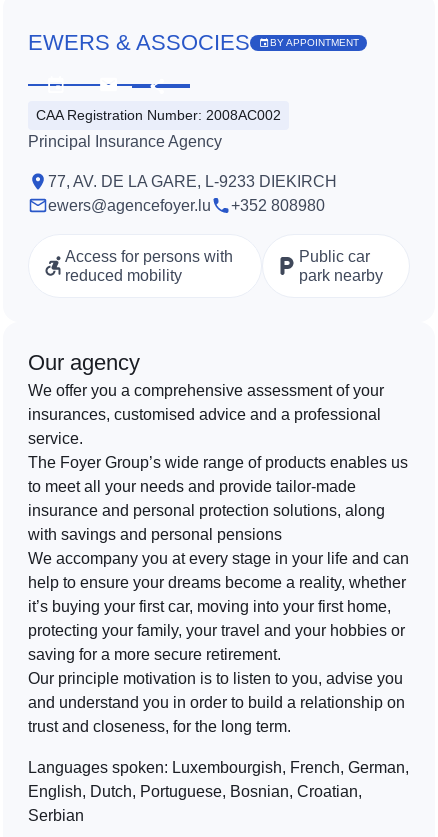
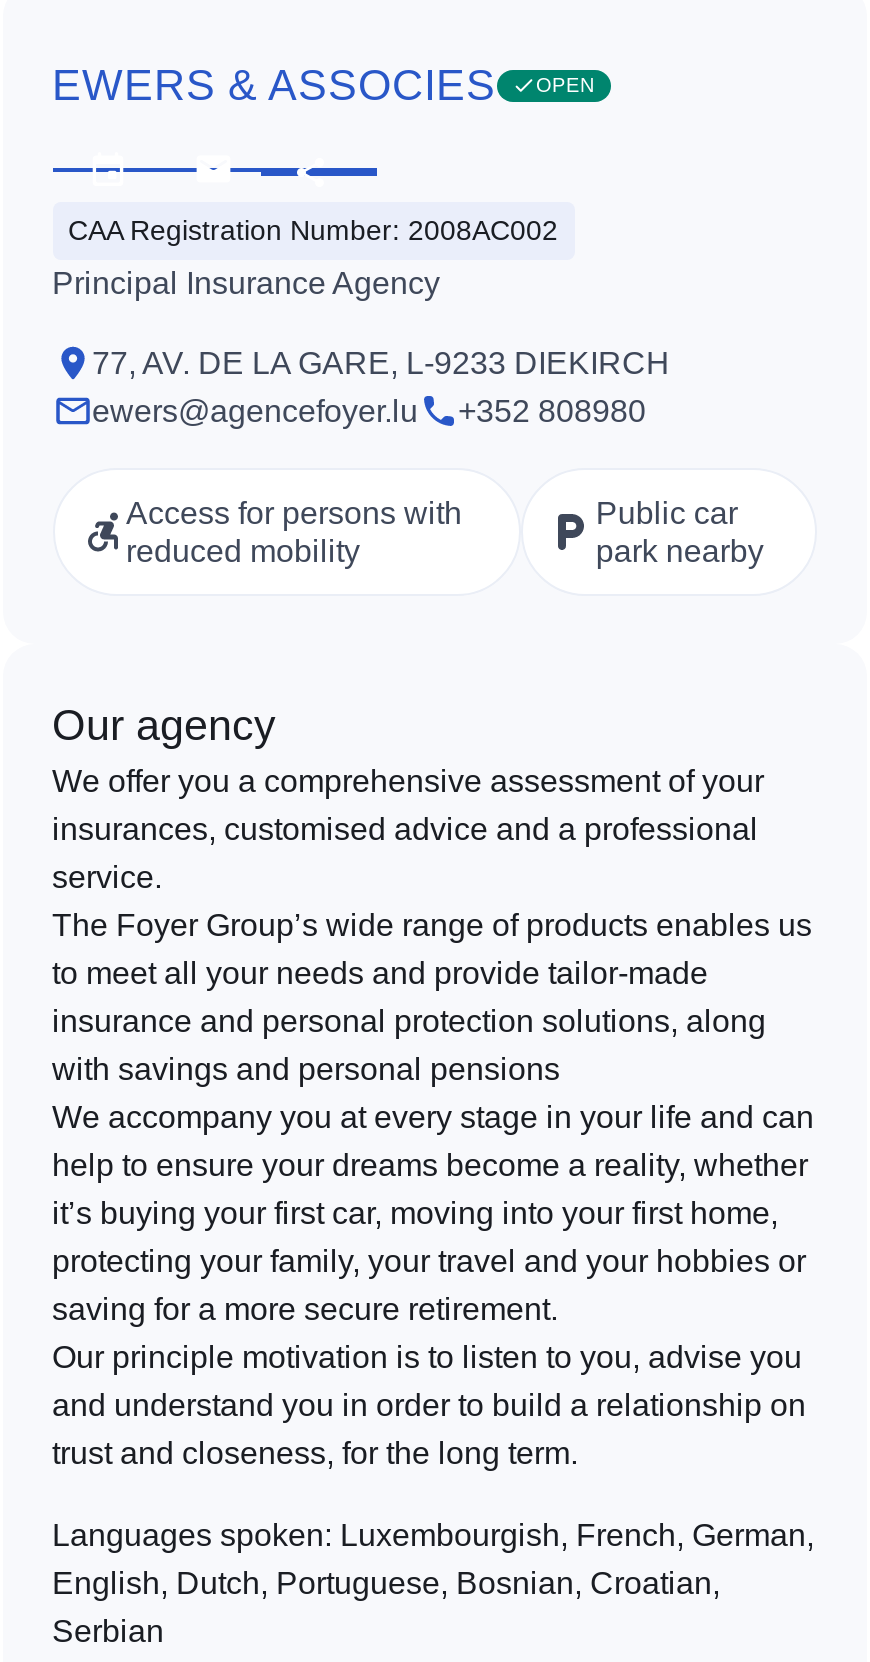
- BY APPOINTMENT
+ OPEN
